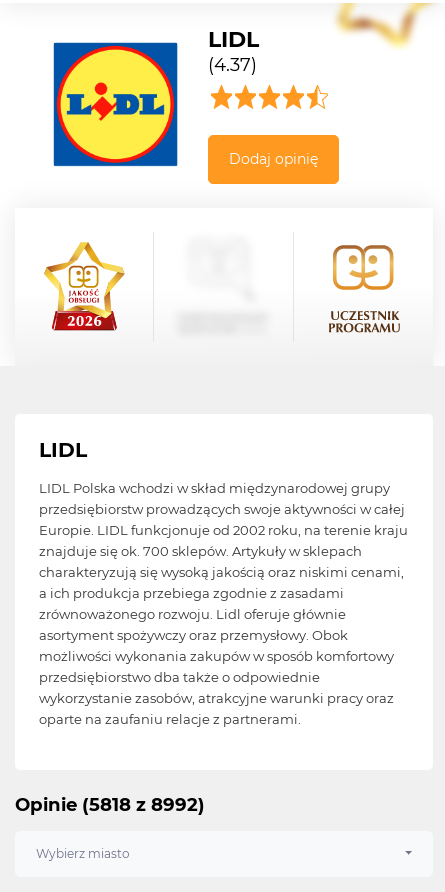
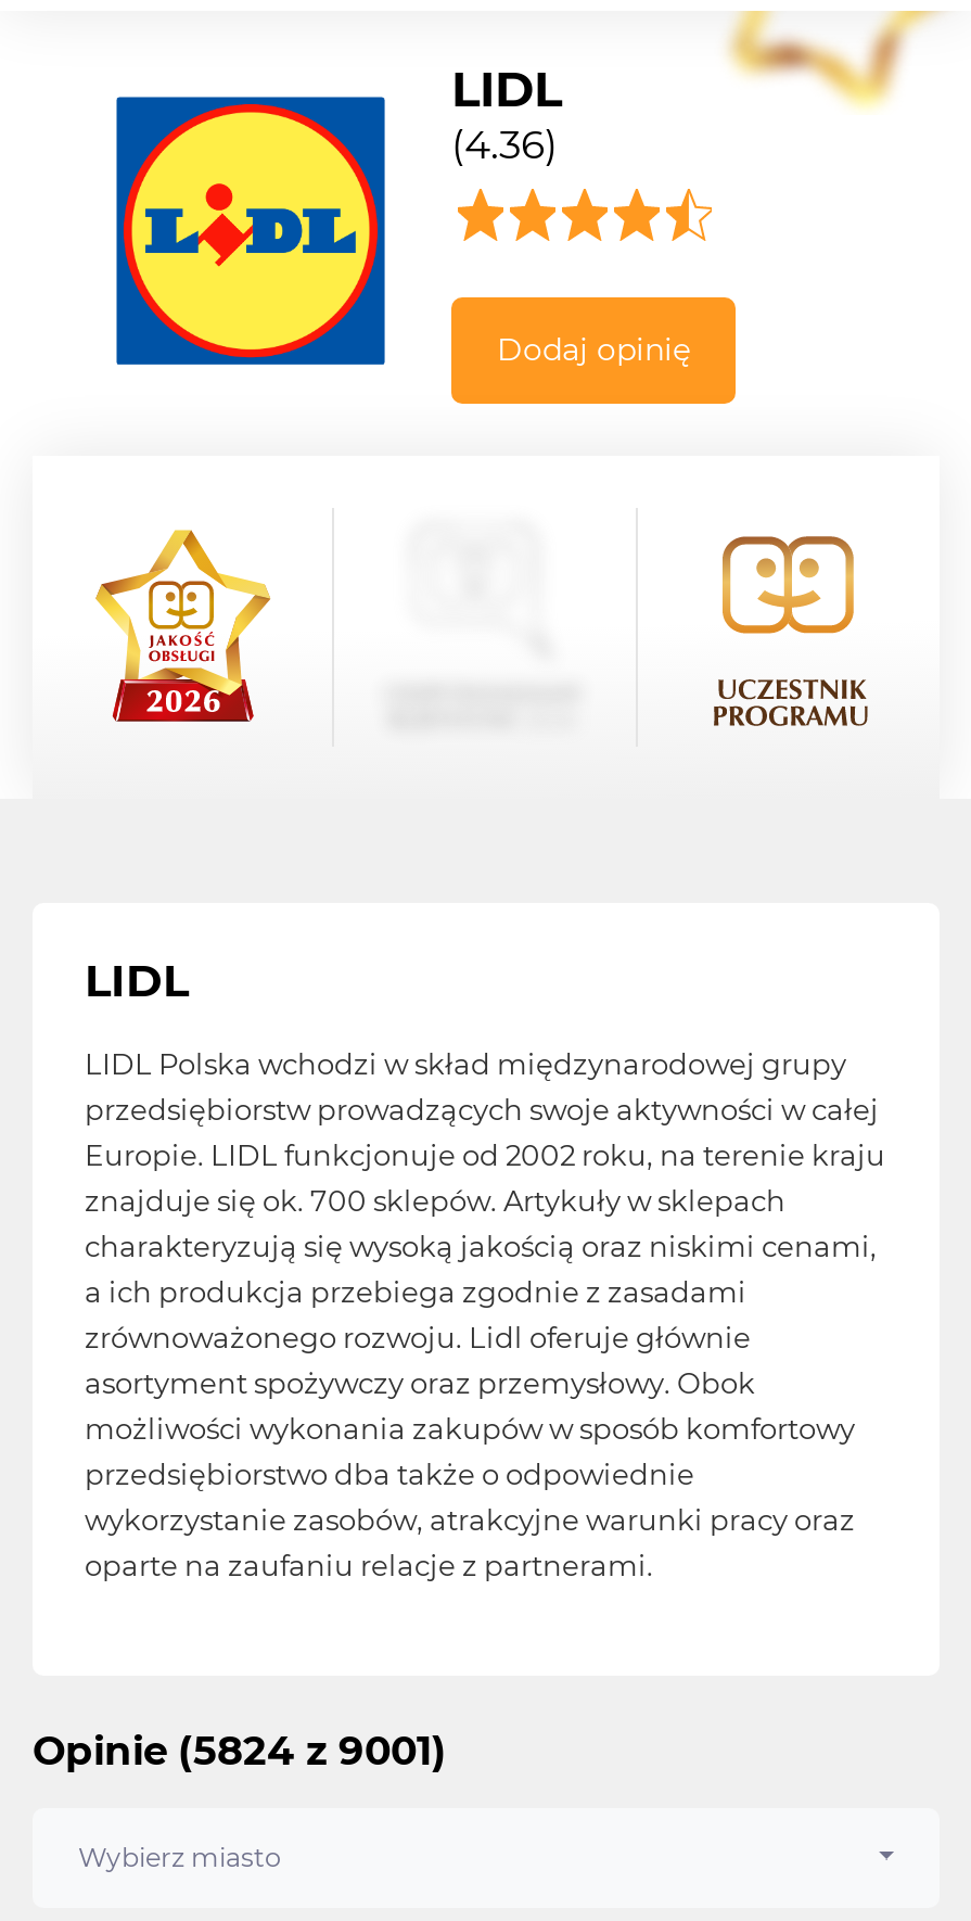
- (4.37)
+ (4.36)

- Opinie (5818 z 8992)
+ Opinie (5824 z 9001)
